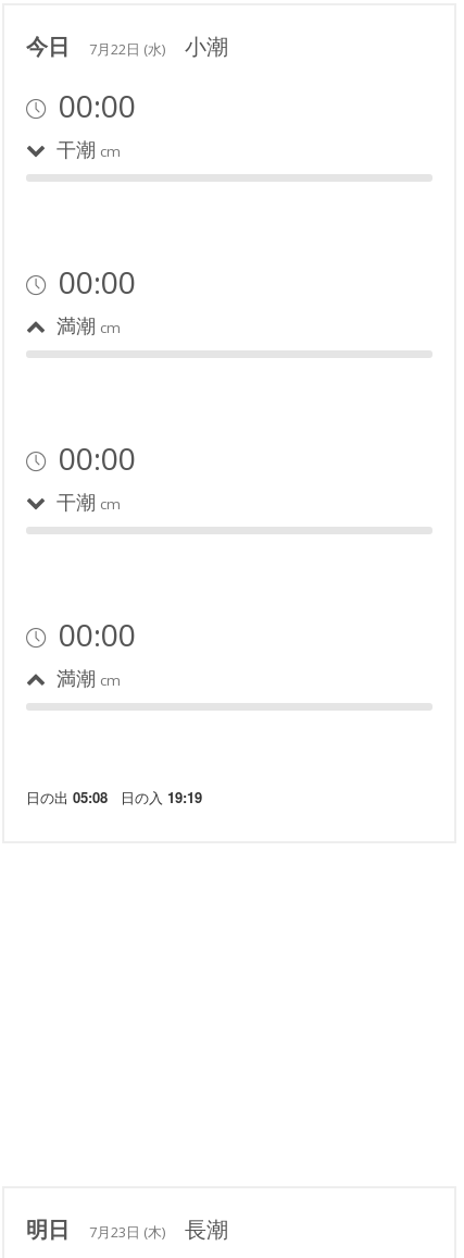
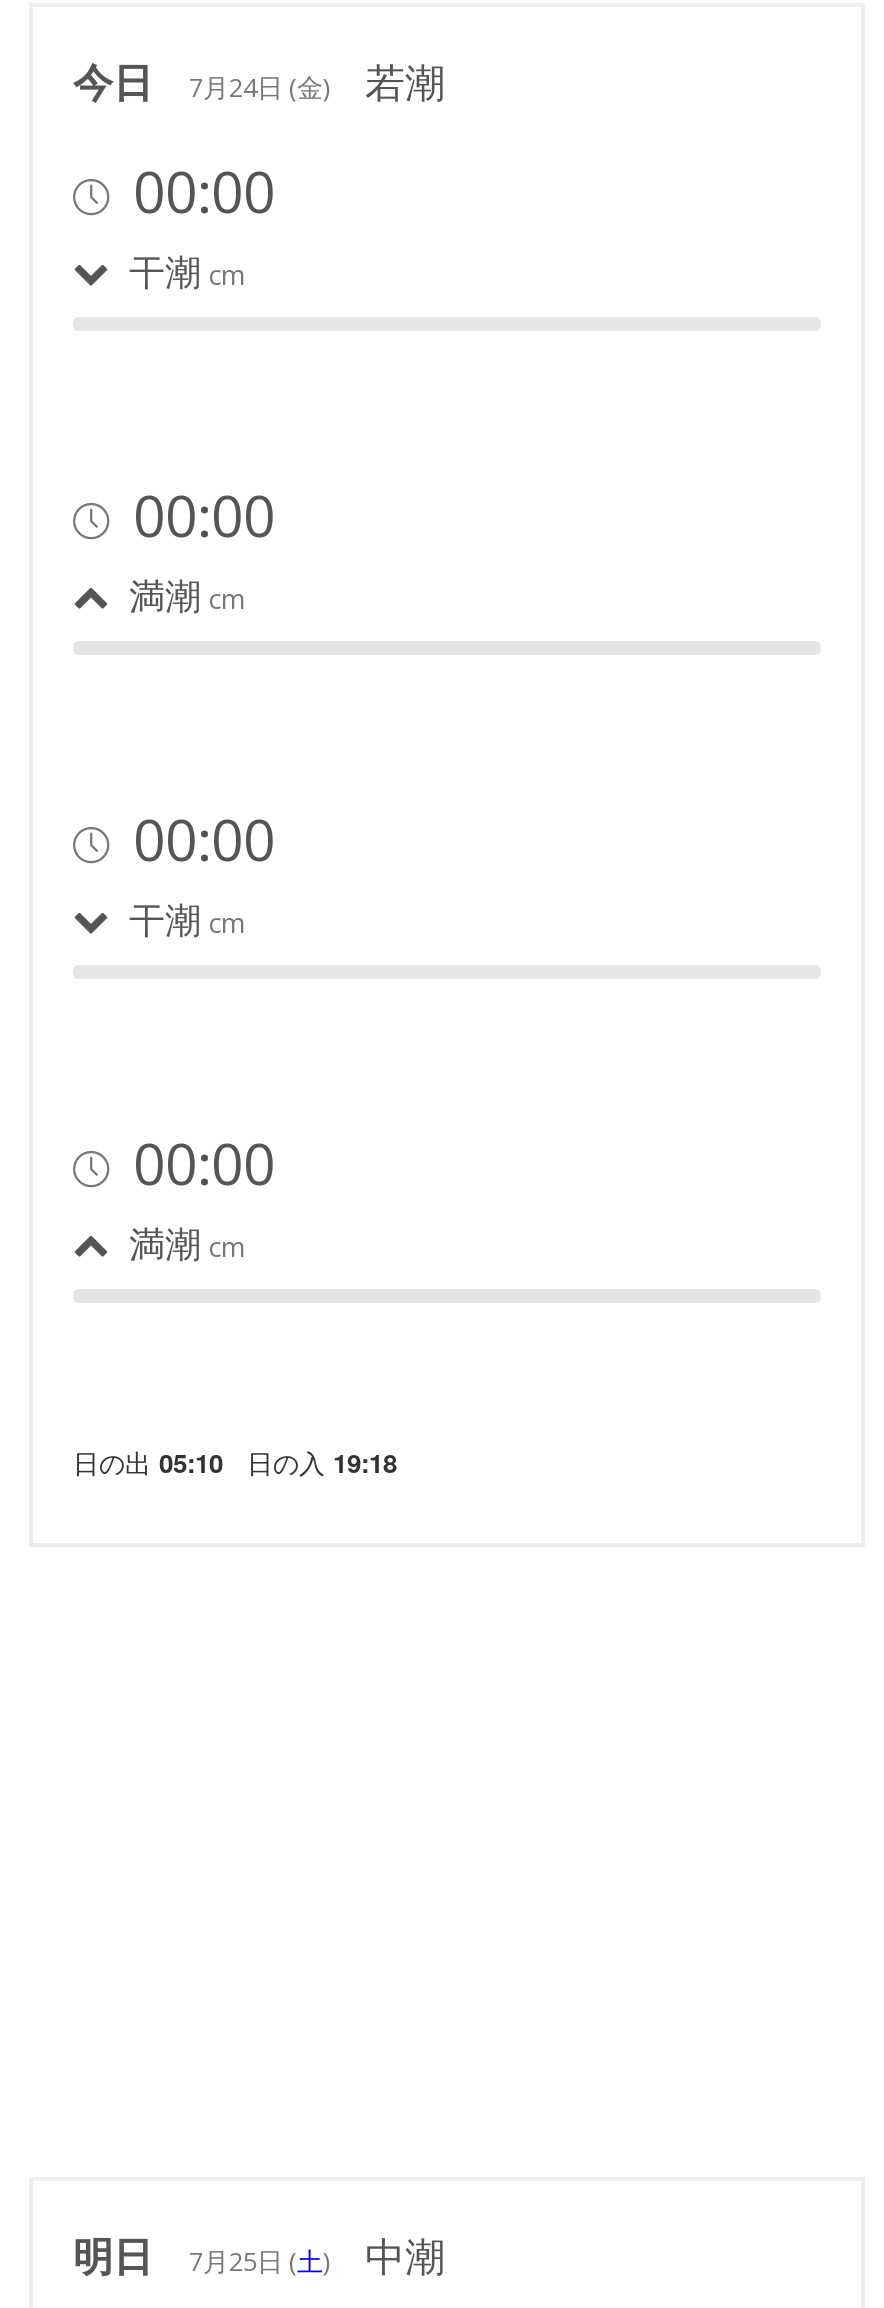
- 今日 7月22日 (水)小潮
+ 今日 7月24日 (金)若潮

- 日の出05:08日の入19:19
+ 日の出05:10日の入19:18

- 明日 7月23日 (木)長潮
+ 明日 7月25日 (土)中潮
